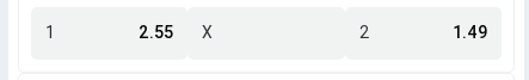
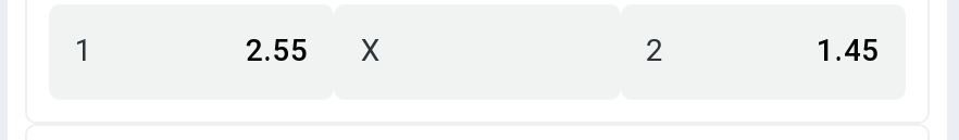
- 1.49
+ 1.45
